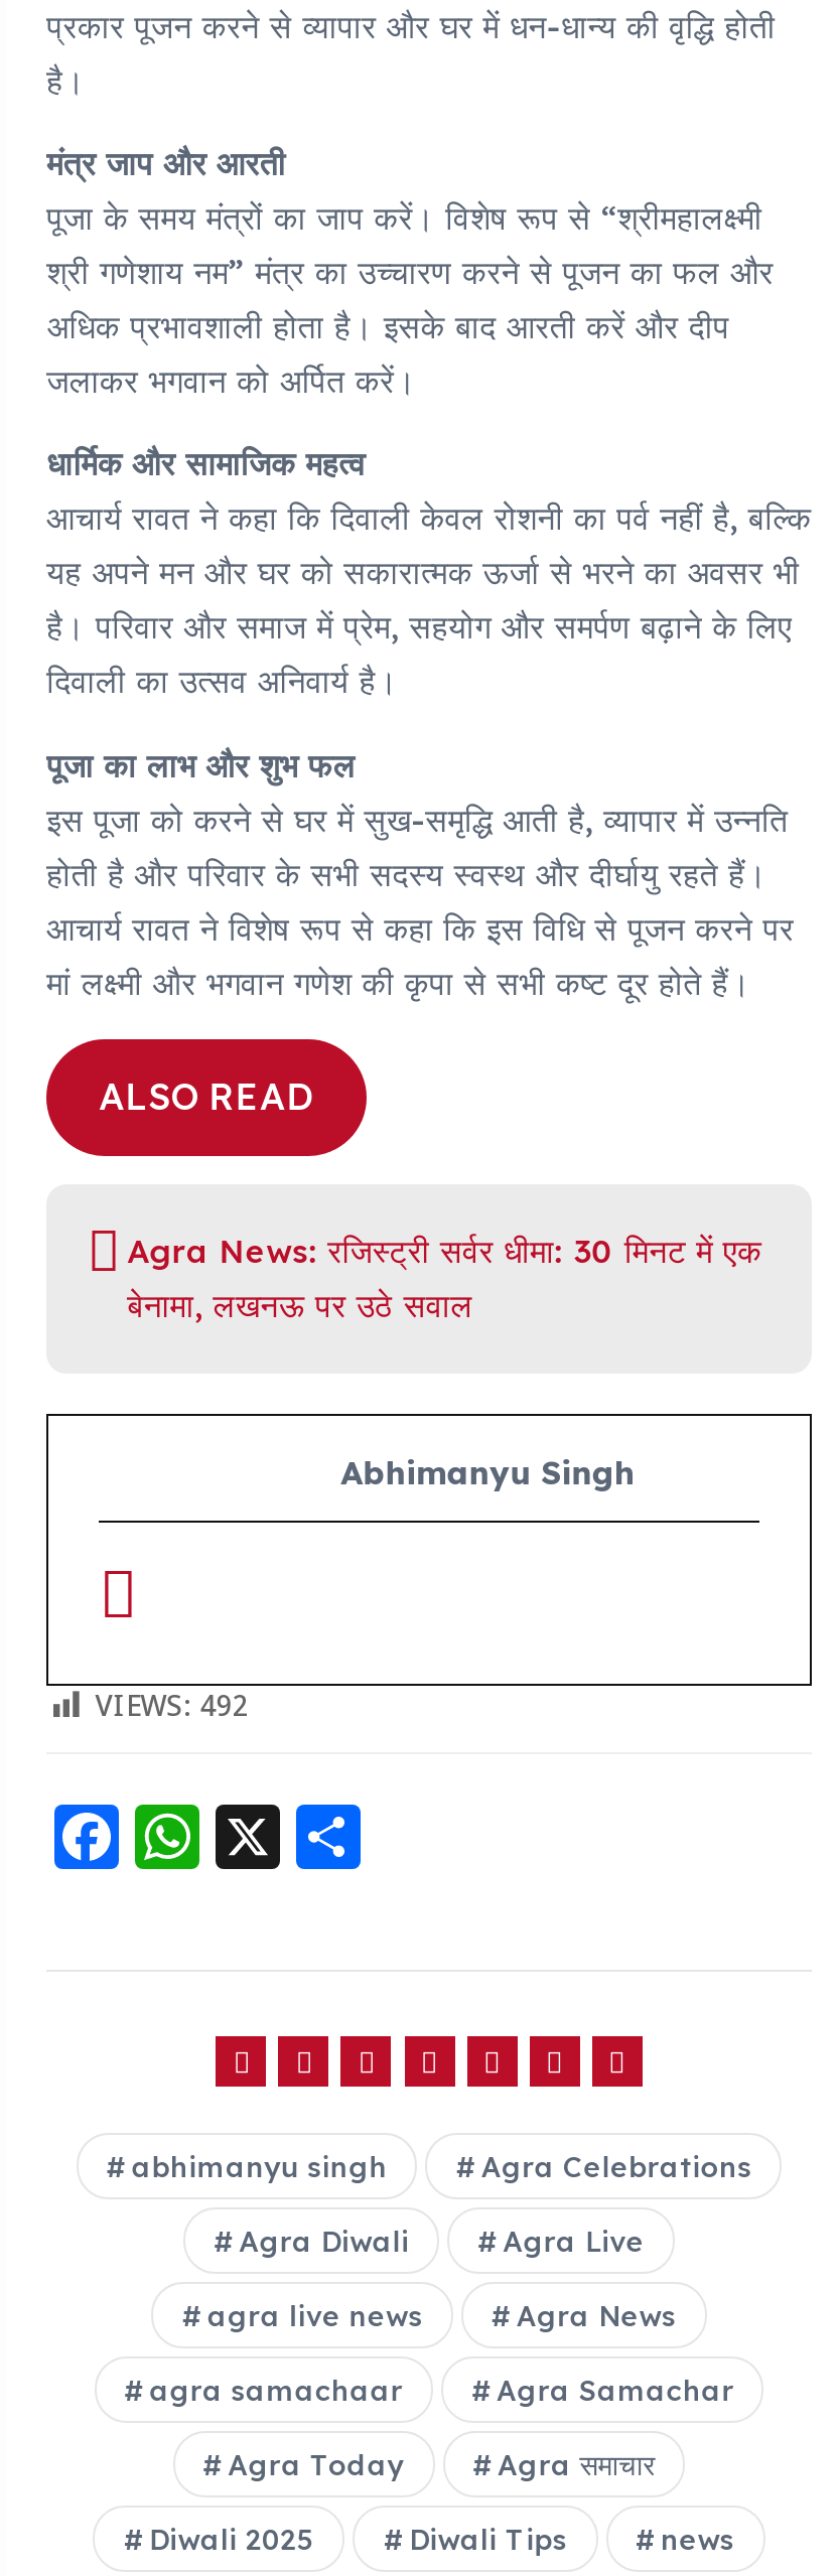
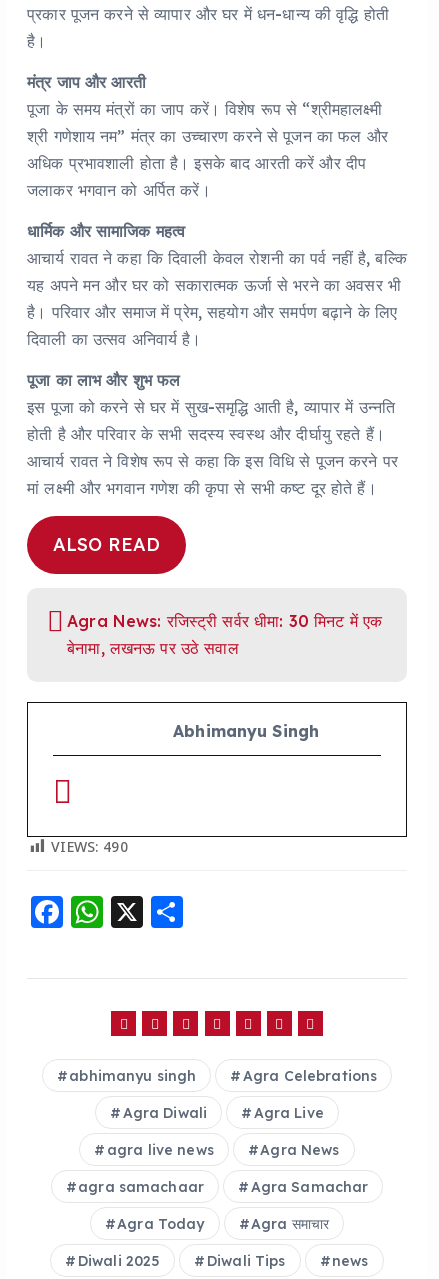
- VIEWS: 492
+ VIEWS: 490
